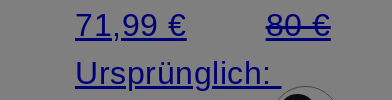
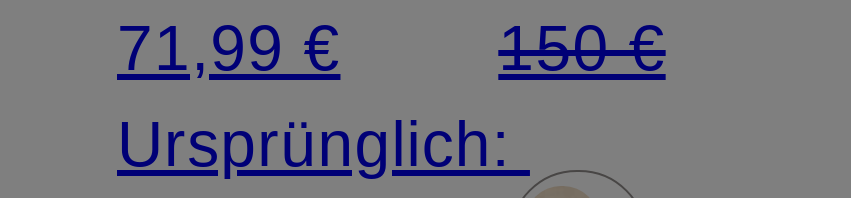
- 80 €
+ 150 €
